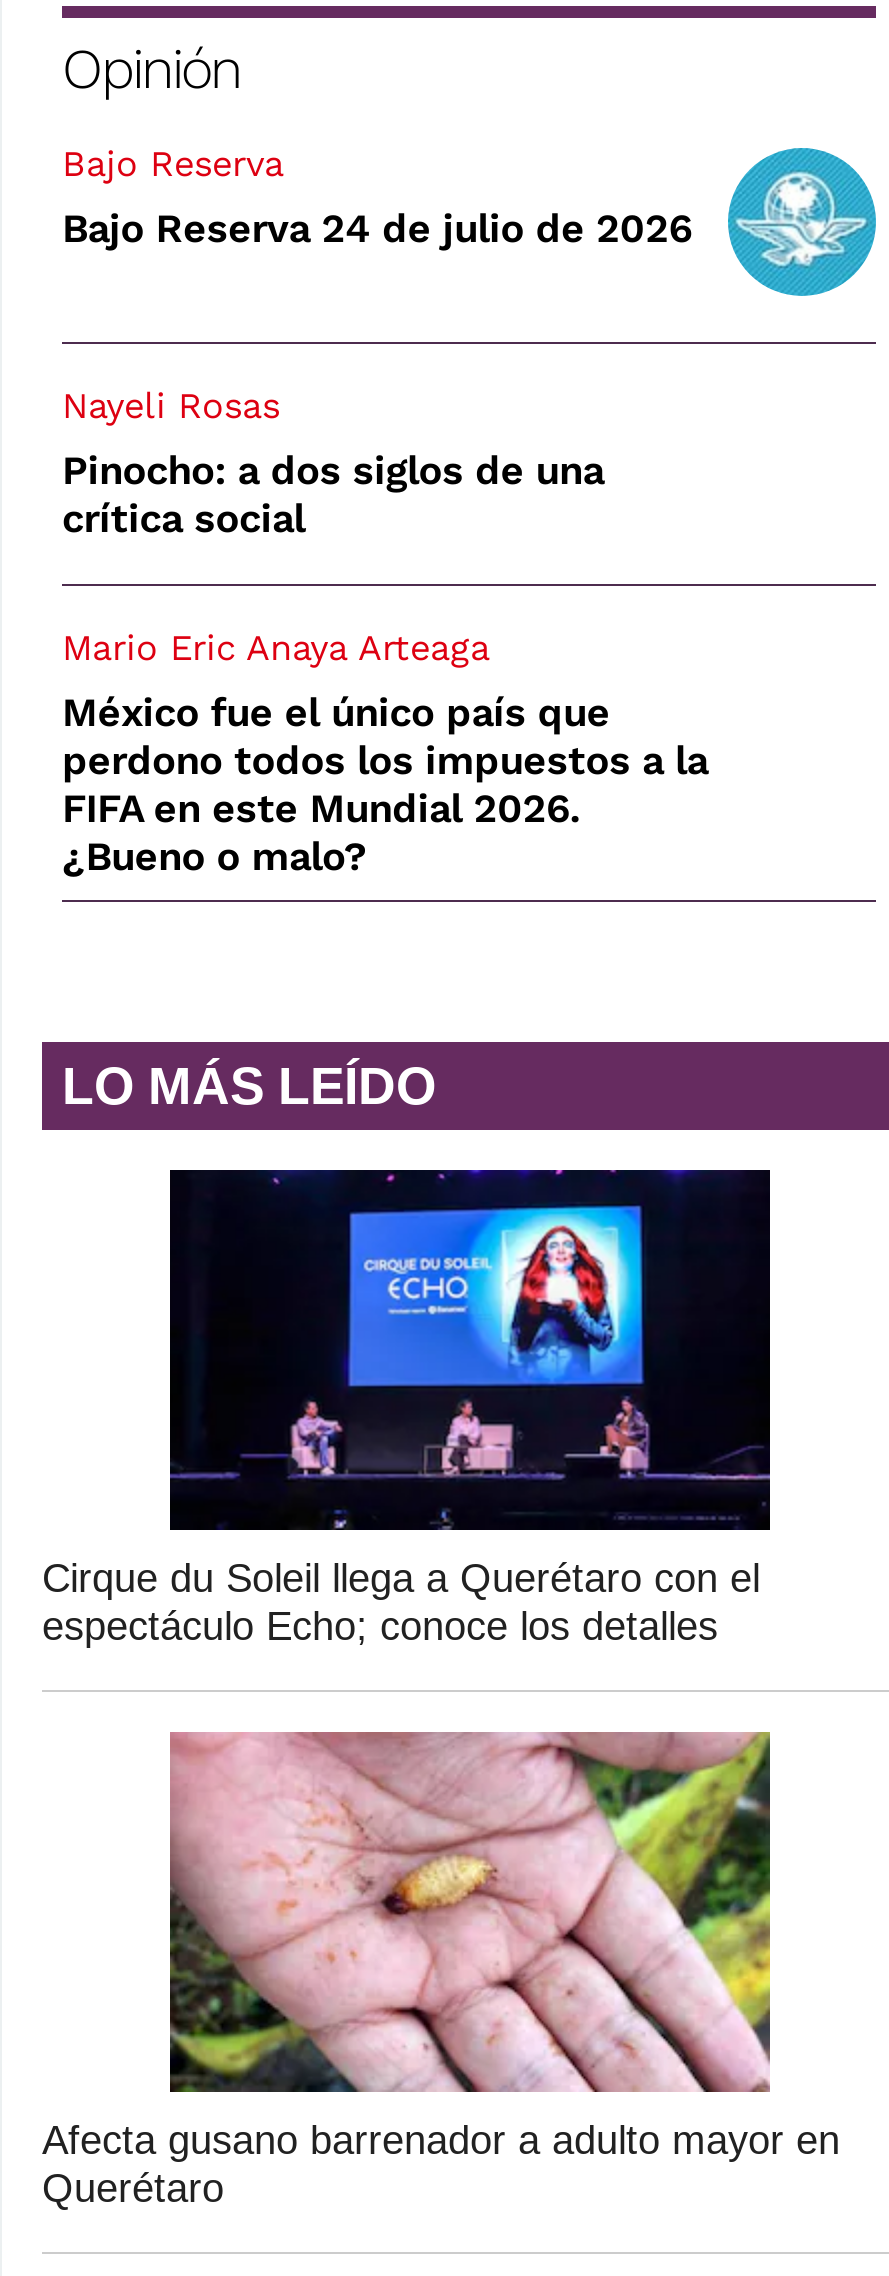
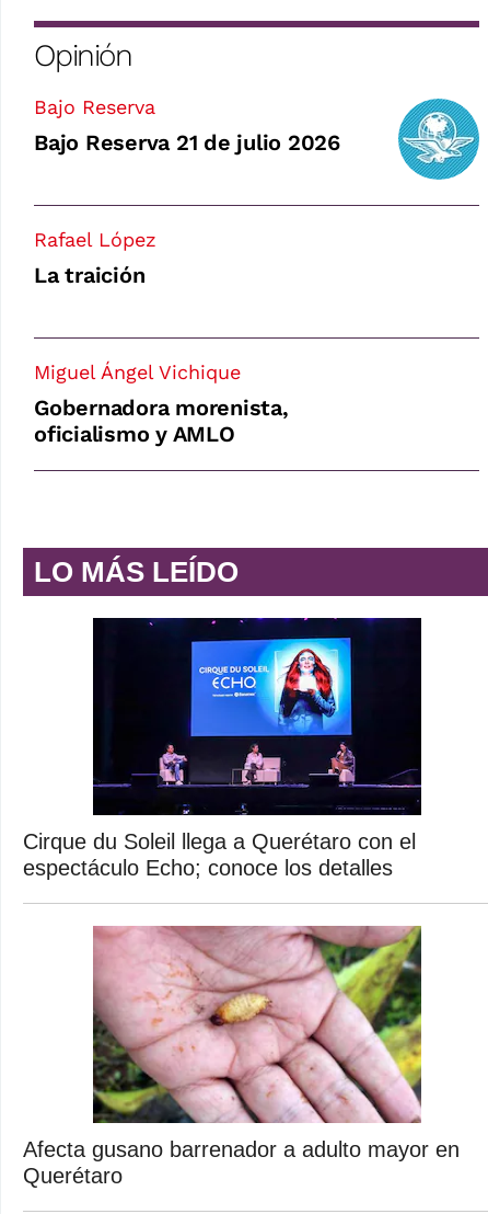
- Bajo Reserva 24 de julio de 2026
+ Bajo Reserva 21 de julio 2026

- Nayeli Rosas
- Pinocho: a dos siglos de una
- crítica social
+ Rafael López
+ La traición

- Mario Eric Anaya Arteaga
- México fue el único país que
- perdono todos los impuestos a la
- FIFA en este Mundial 2026.
- ¿Bueno o malo?
+ Miguel Ángel Vichique
+ Gobernadora morenista,
+ oficialismo y AMLO
